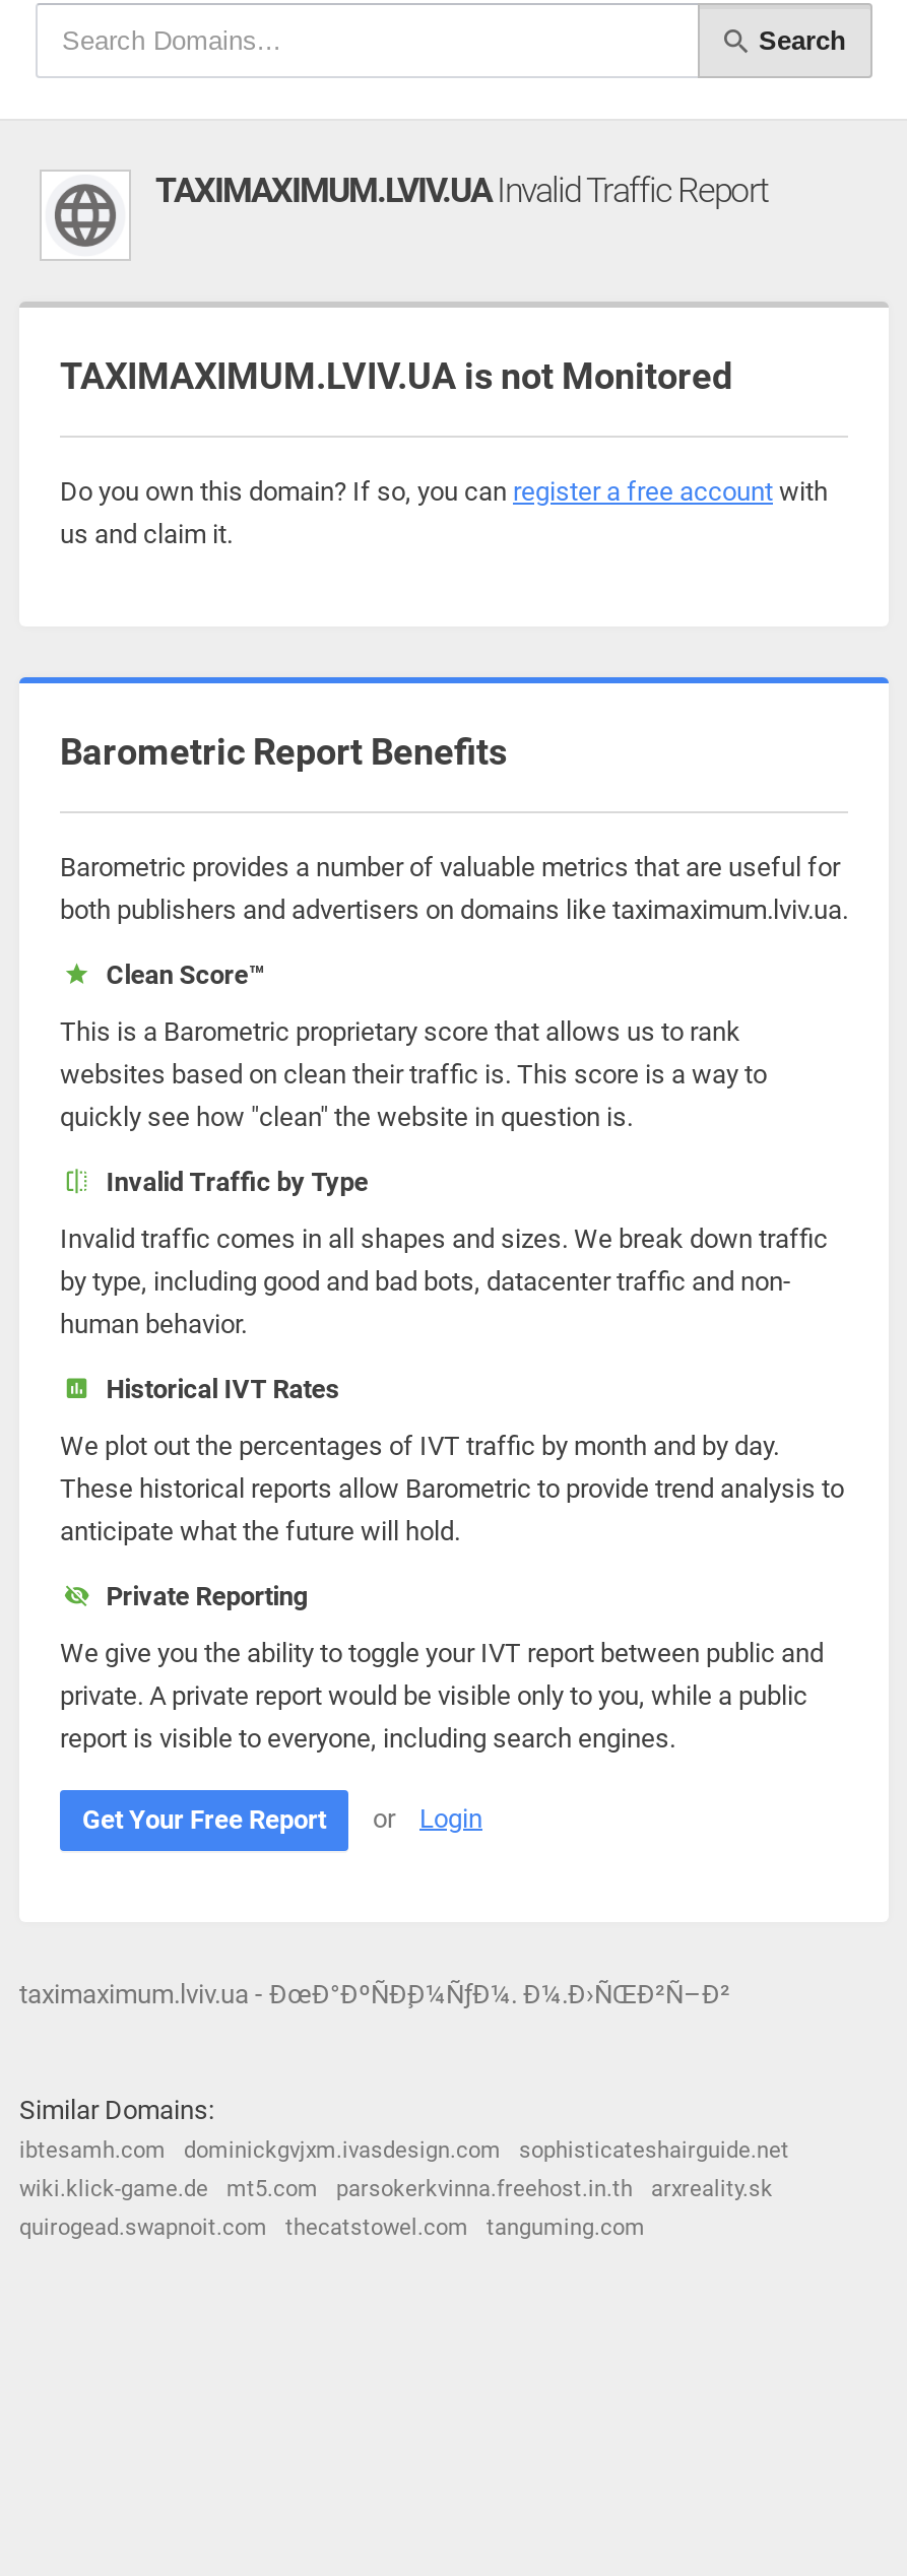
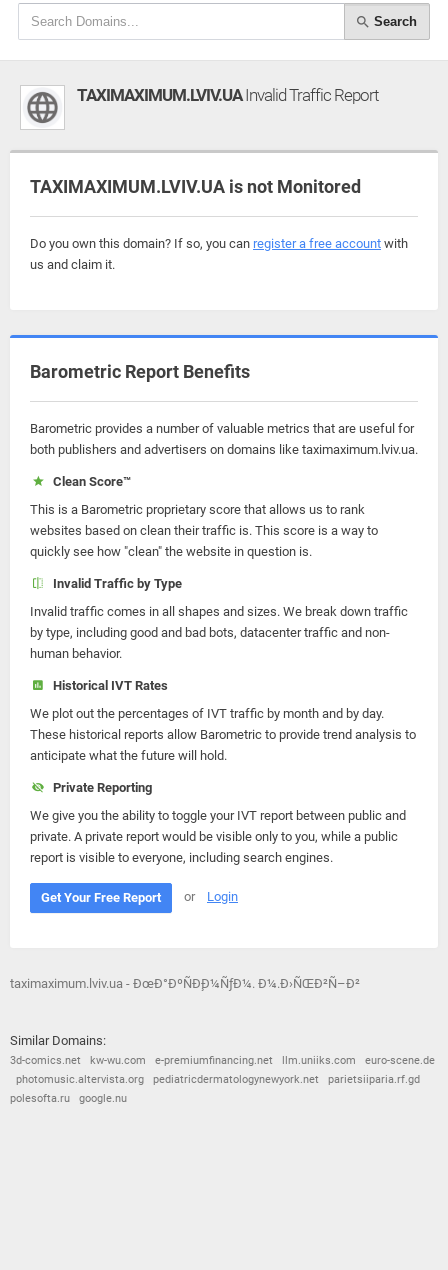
- ibtesamh.com
- dominickgvjxm.ivasdesign.com
- sophisticateshairguide.net
+ 3d-comics.net
+ kw-wu.com
+ e-premiumfinancing.net
+ llm.uniiks.com
+ euro-scene.de

- wiki.klick-game.de
- mt5.com
- parsokerkvinna.freehost.in.th
- arxreality.sk
+ photomusic.altervista.org
+ pediatricdermatologynewyork.net
+ parietsiiparia.rf.gd

- quirogead.swapnoit.com
- thecatstowel.com
- tanguming.com
+ polesofta.ru
+ google.nu
